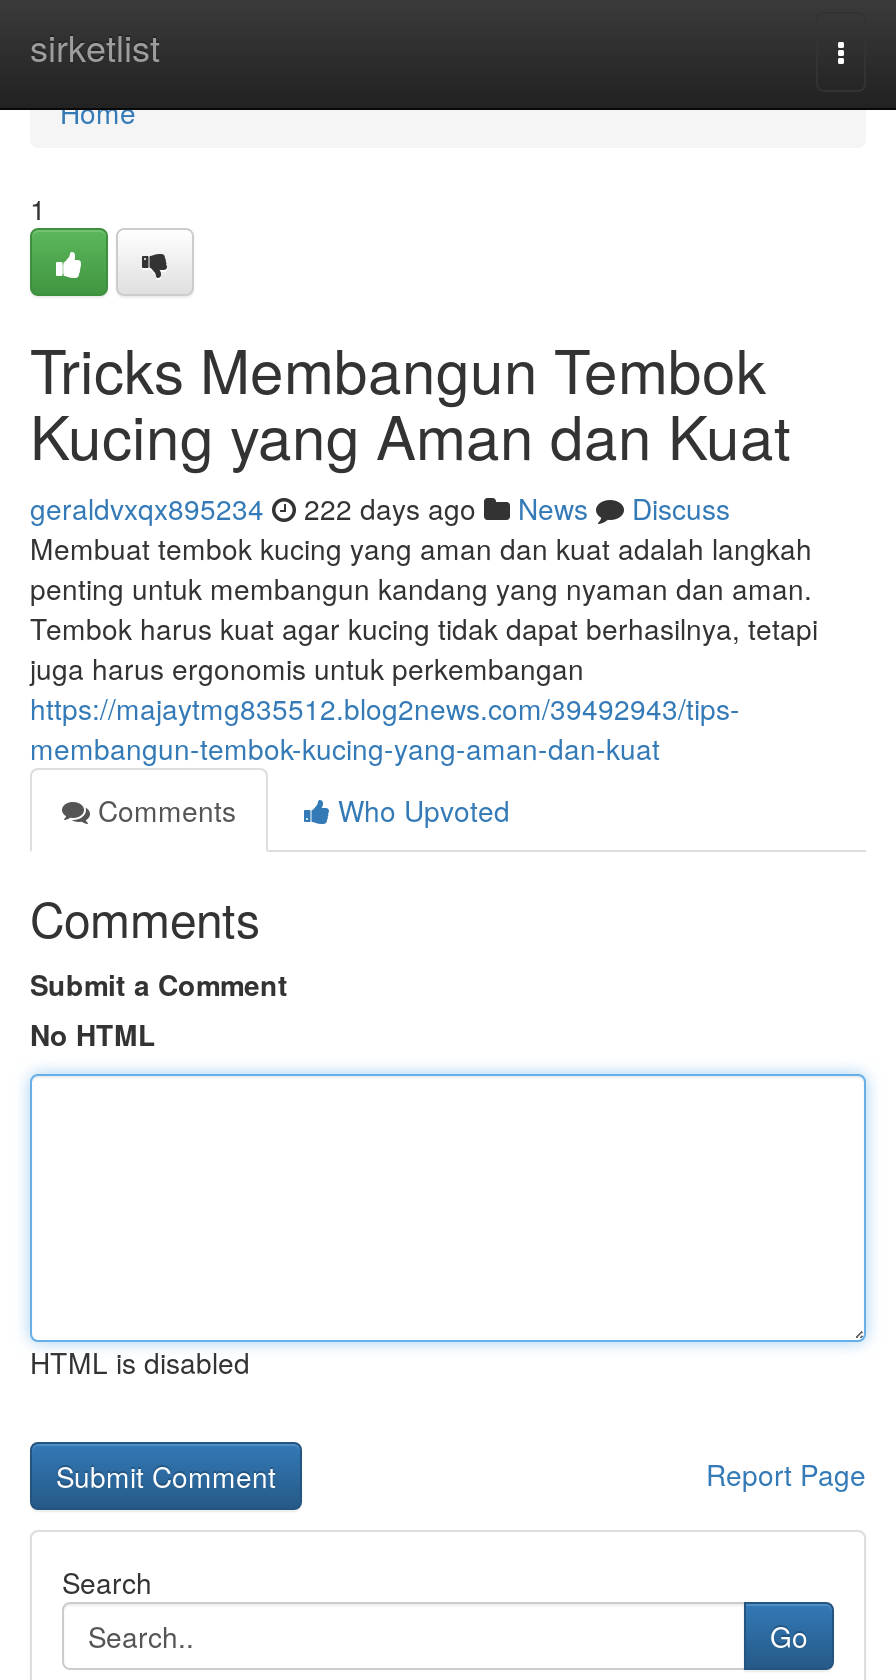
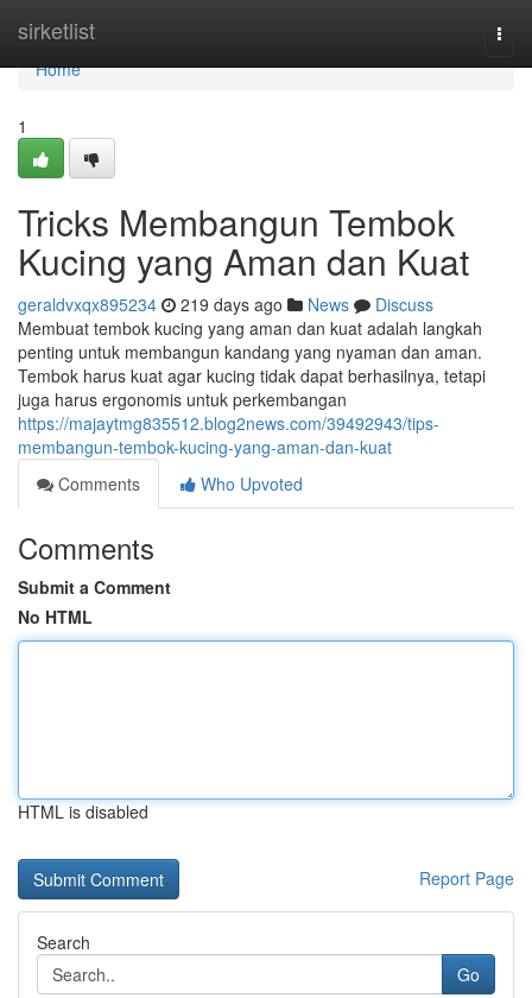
- geraldvxqx895234 222 days ago News Discuss
+ geraldvxqx895234 219 days ago News Discuss
